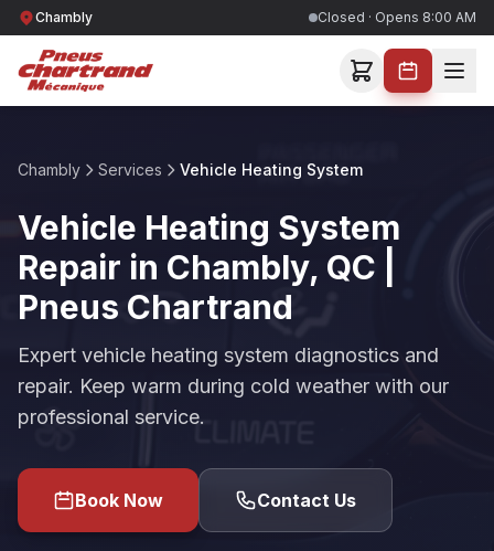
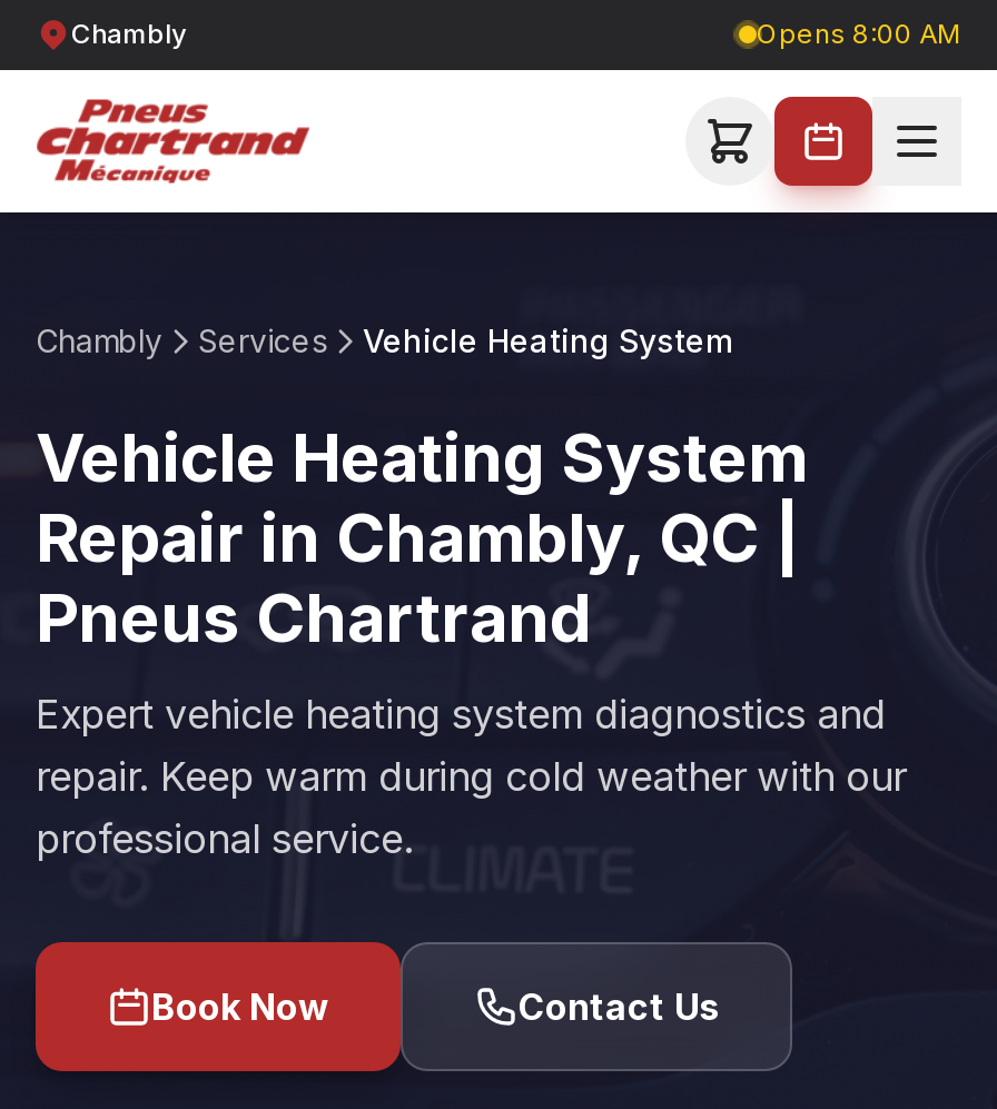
- Closed · Opens 8:00 AM
+ Opens 8:00 AM
